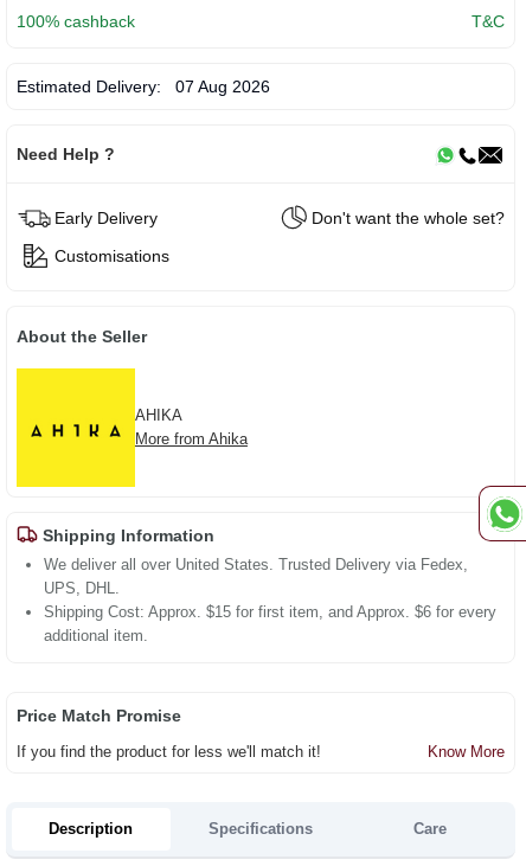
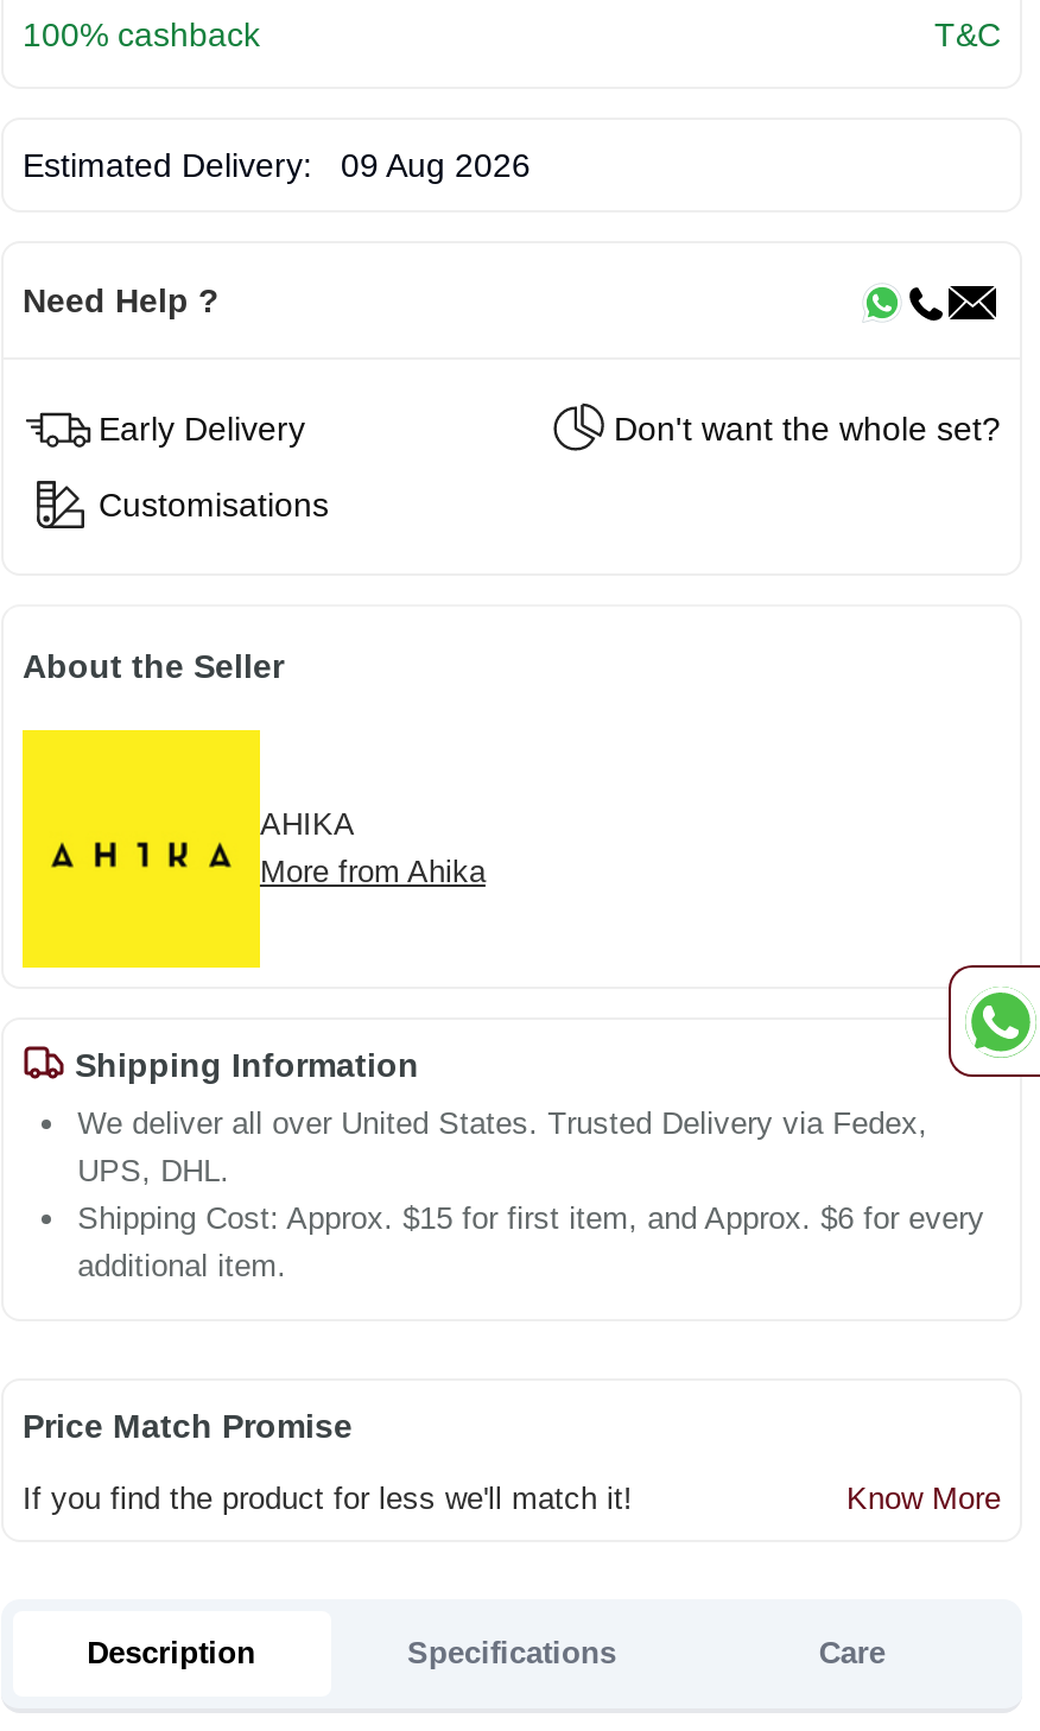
- Estimated Delivery: 07 Aug 2026
+ Estimated Delivery: 09 Aug 2026
